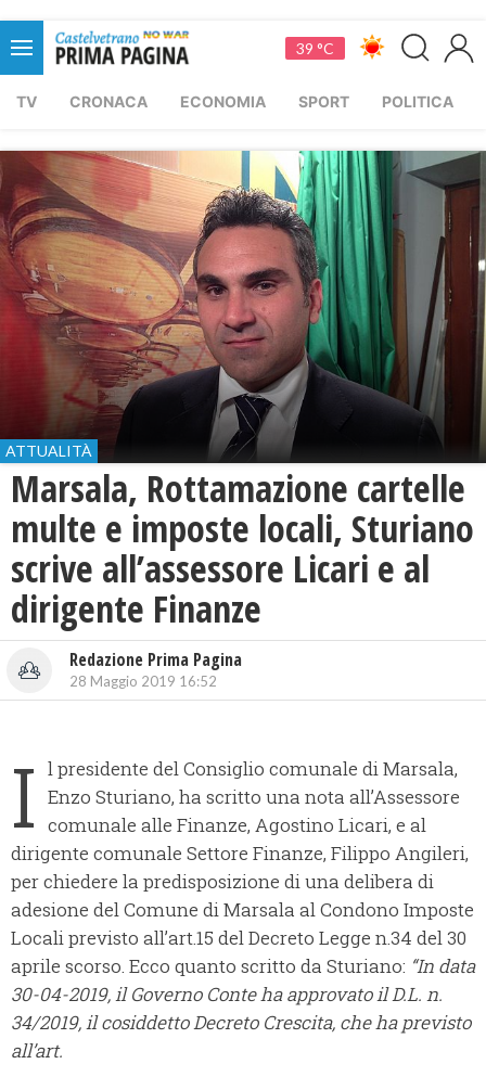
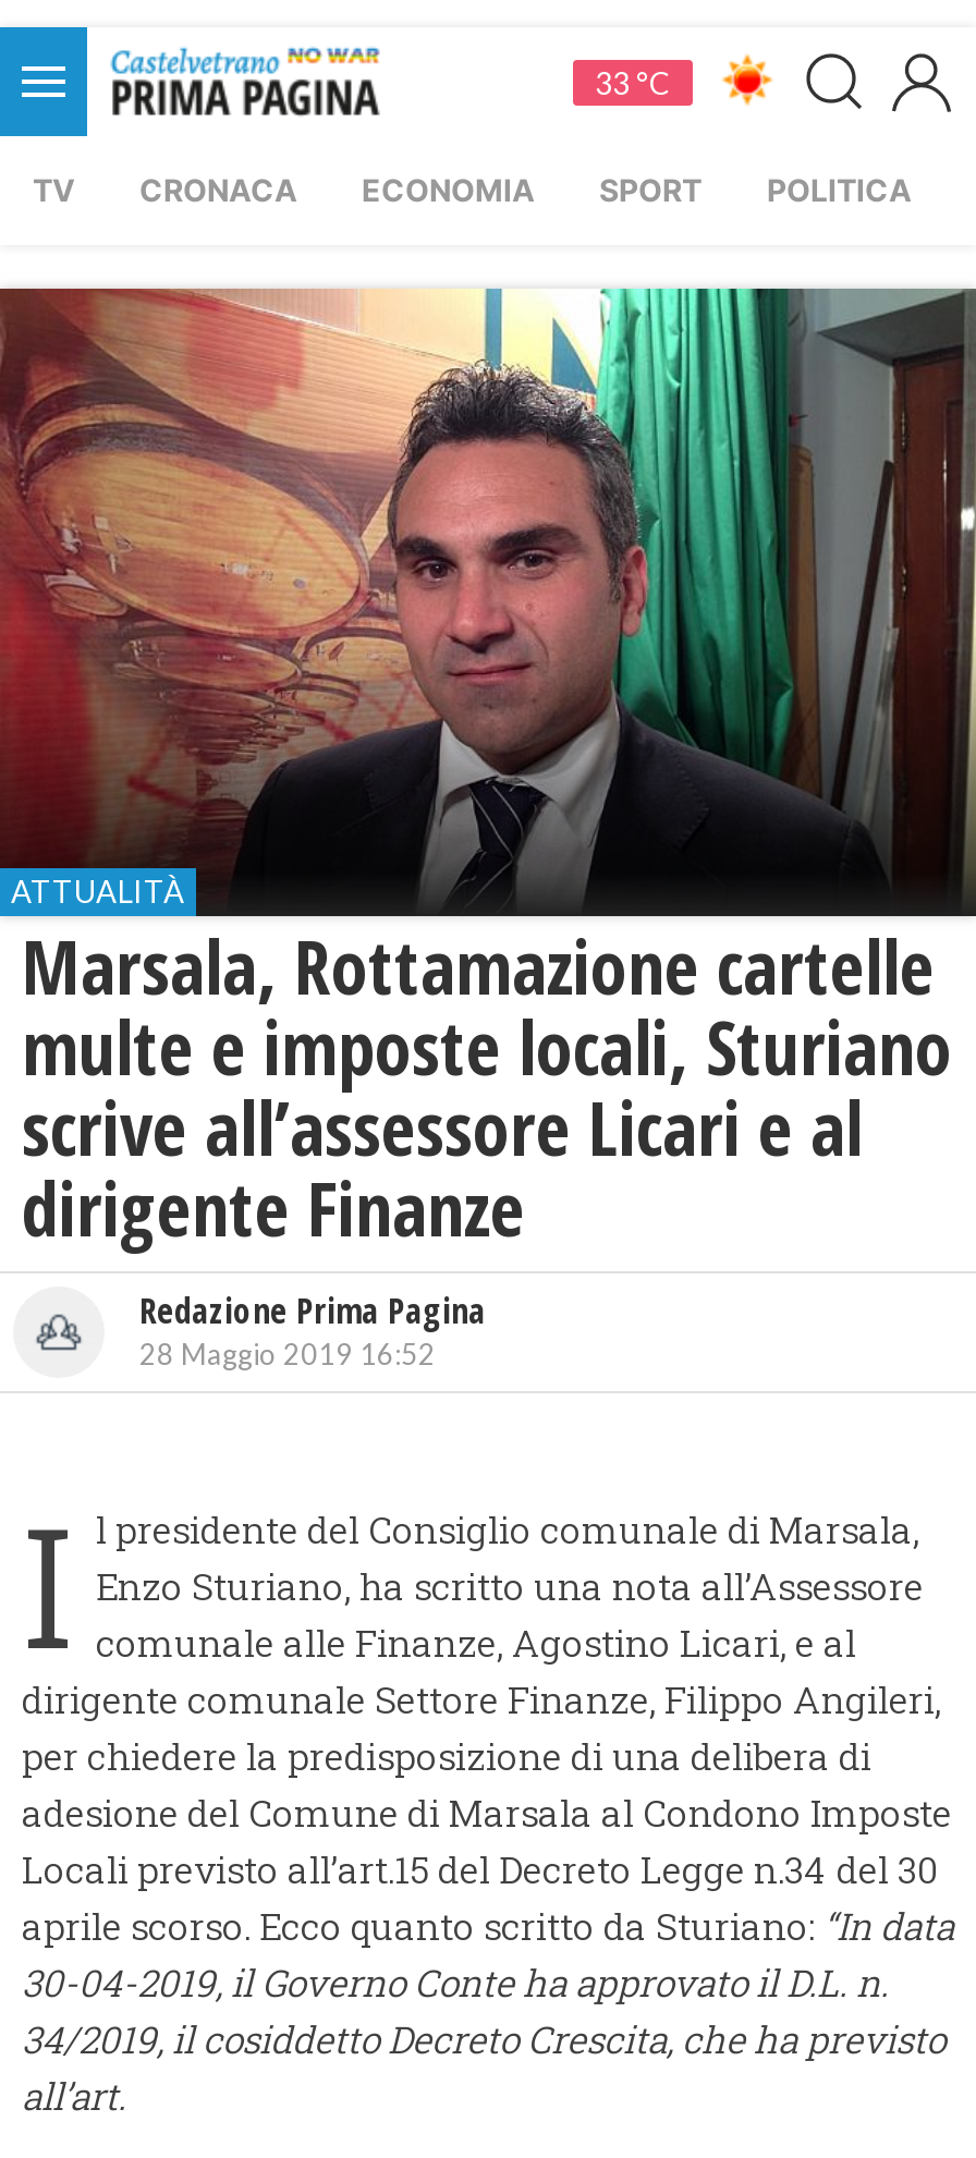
- 39 °C
+ 33 °C
